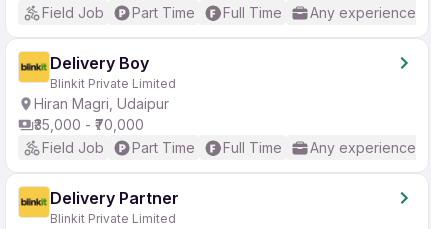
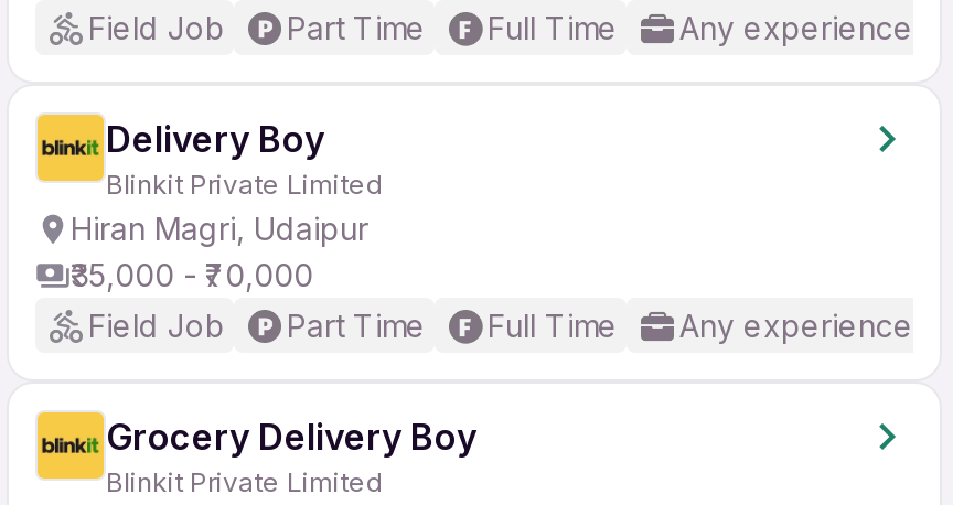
- Delivery Partner
+ Grocery Delivery Boy
